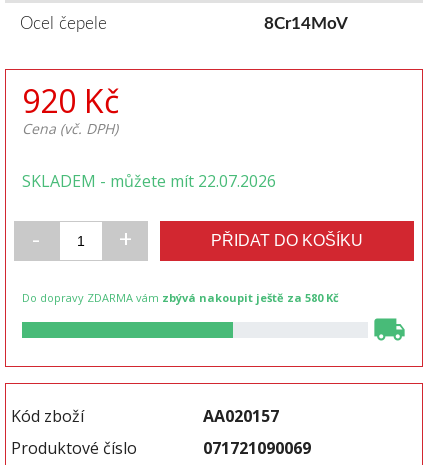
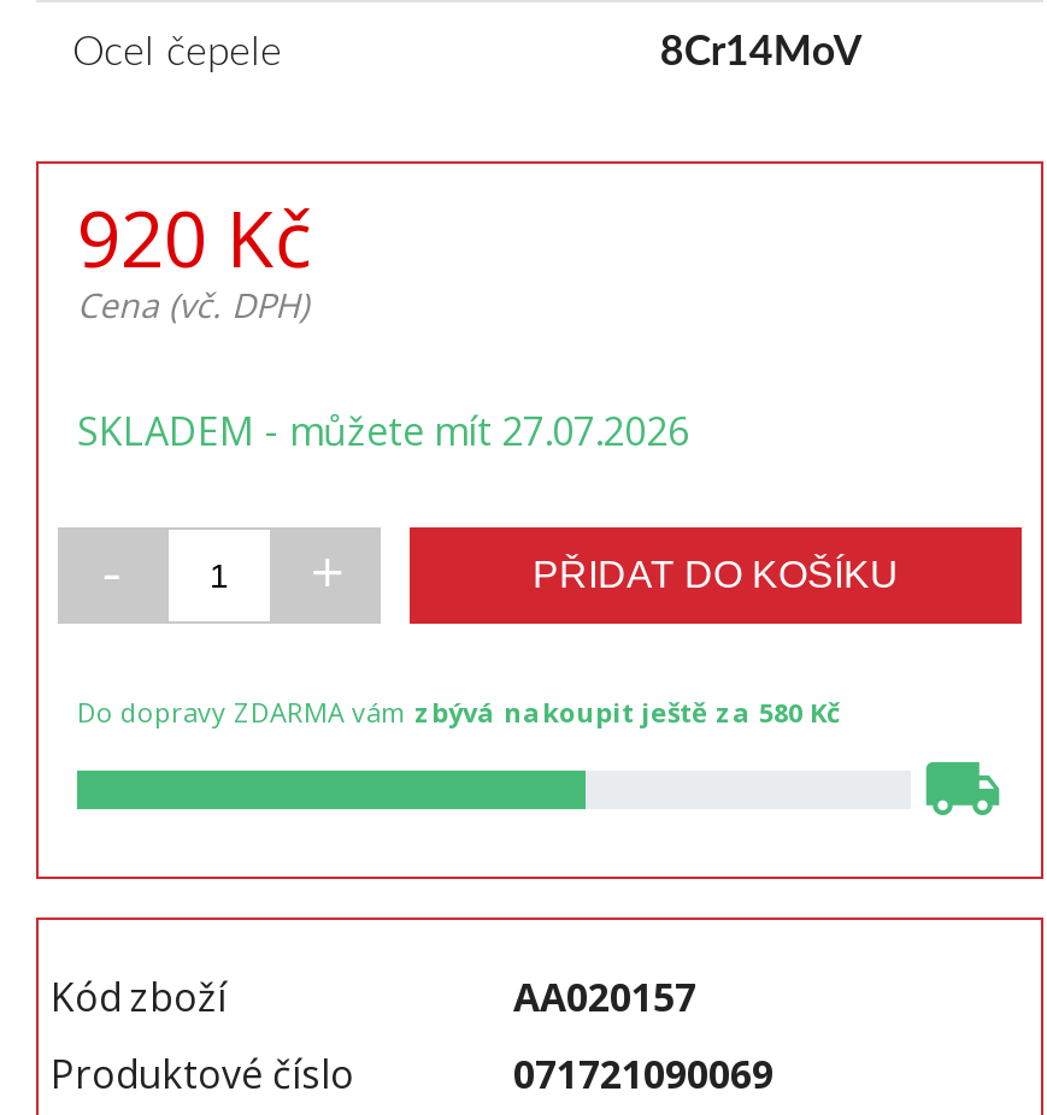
- SKLADEM - můžete mít 22.07.2026
+ SKLADEM - můžete mít 27.07.2026
